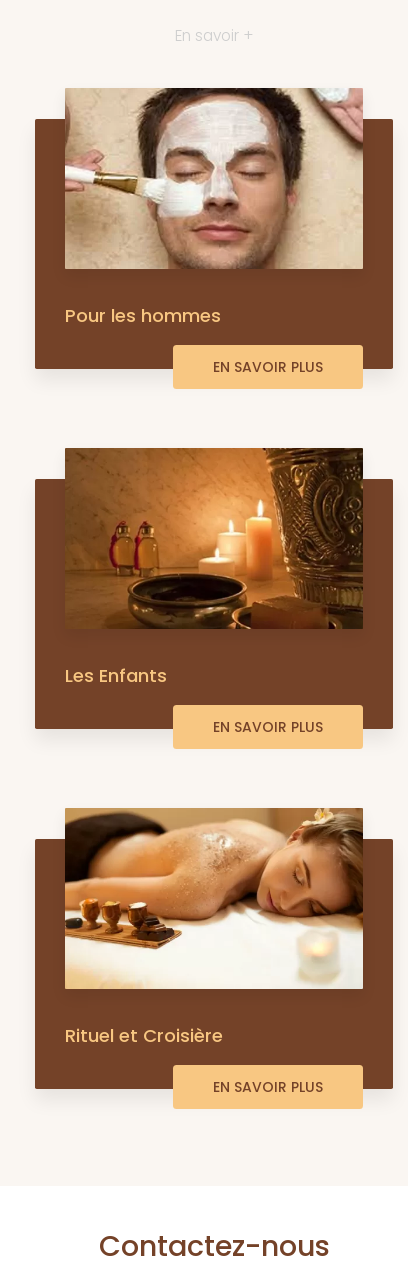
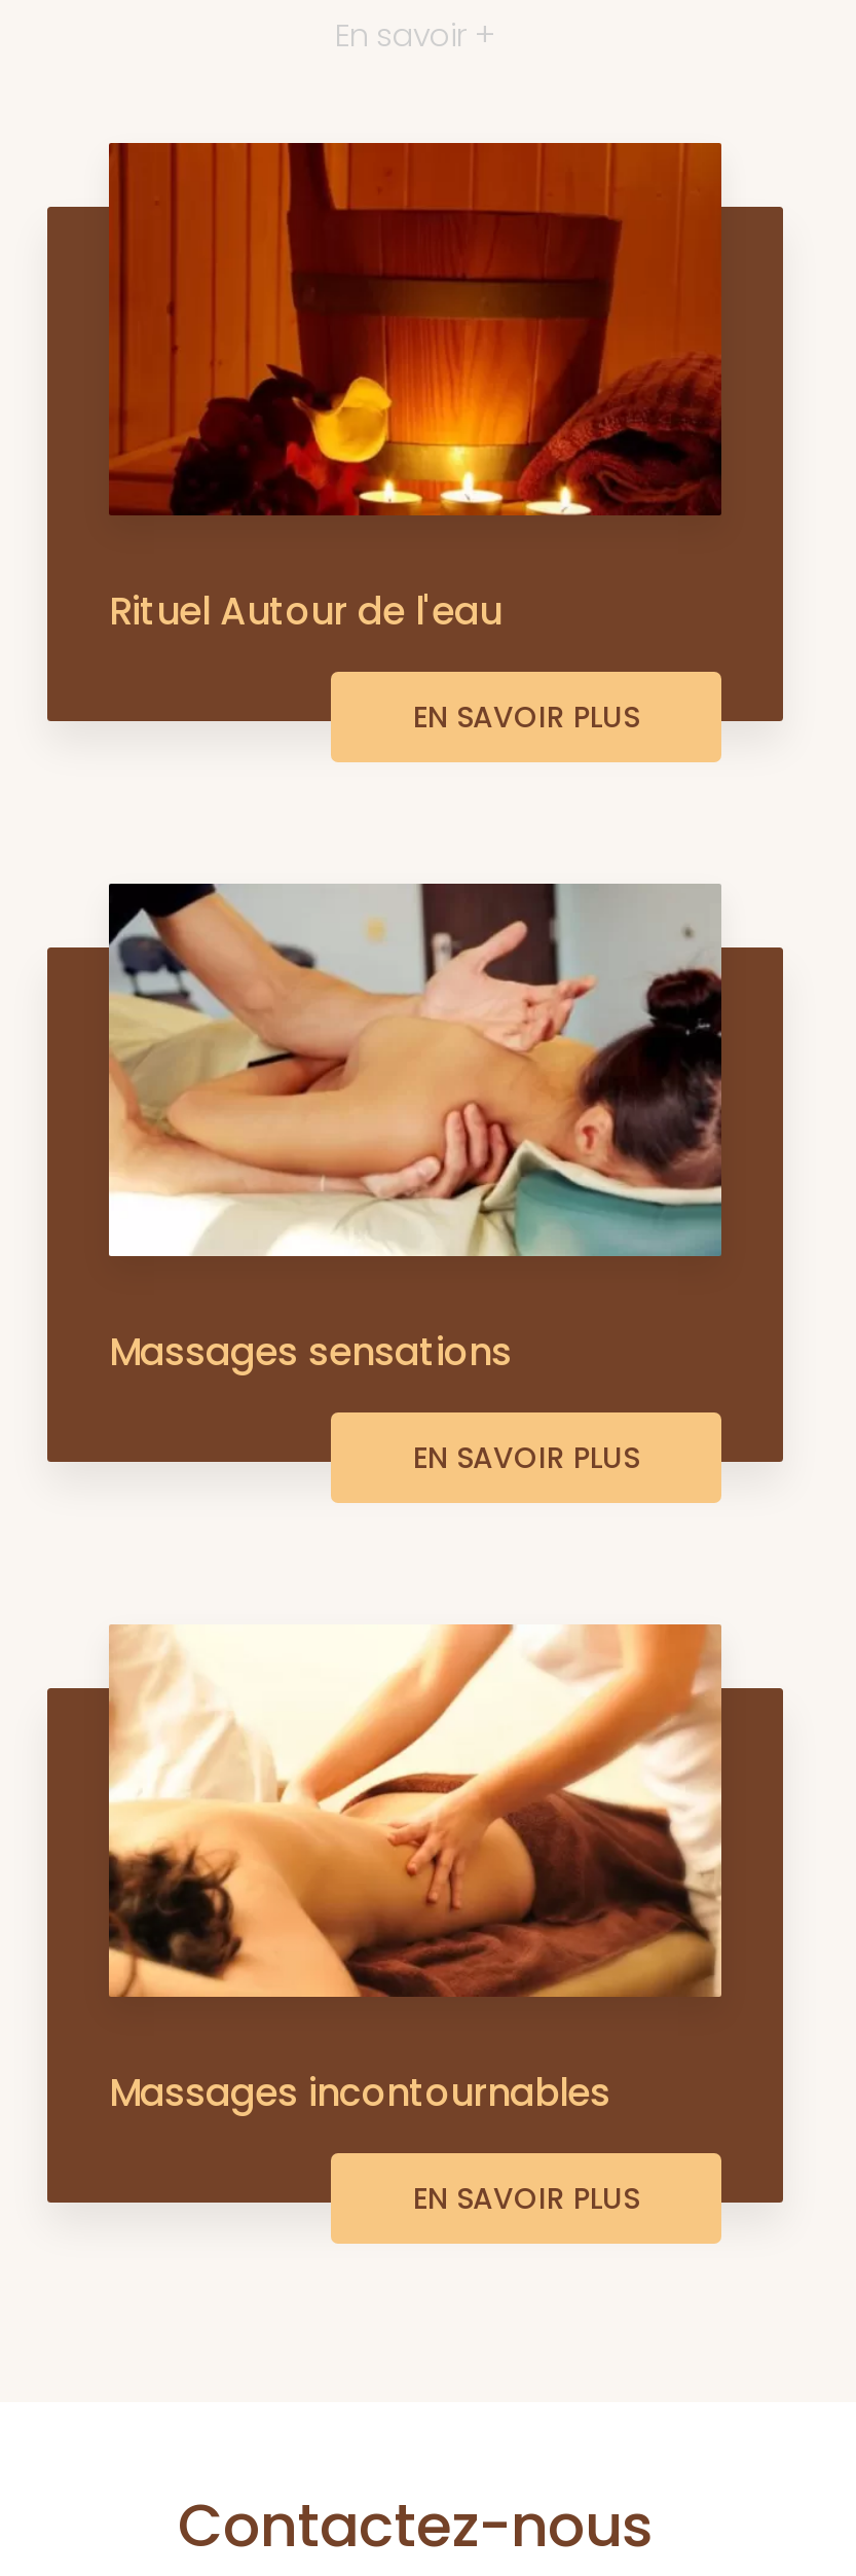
- [image]
- Pour les hommes
+ [image]
+ Rituel Autour de l'eau

- [image]
- Les Enfants
+ [image]
+ Massages sensations

- [image]
- Rituel et Croisière
+ [image]
+ Massages incontournables
